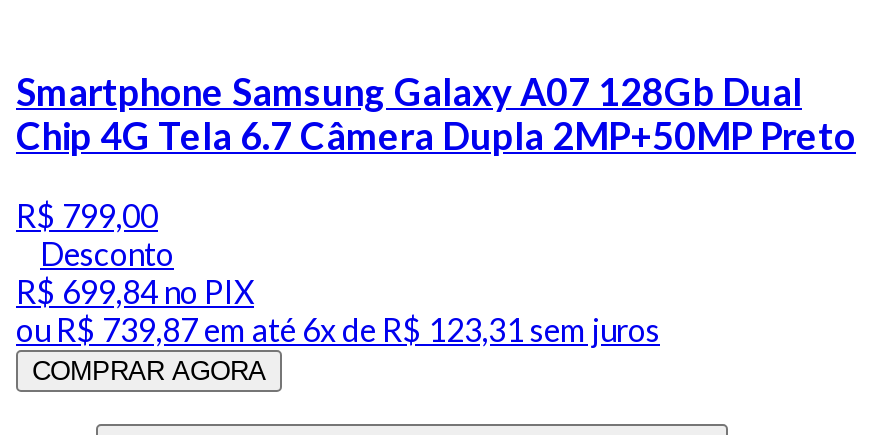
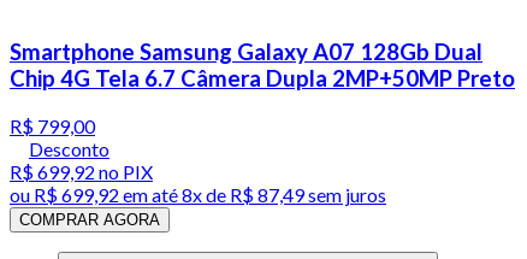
- R$ 699,84 no PIX
+ R$ 699,92 no PIX

- ou R$ 739,87 em até 6x de R$ 123,31 sem juros
+ ou R$ 699,92 em até 8x de R$ 87,49 sem juros
